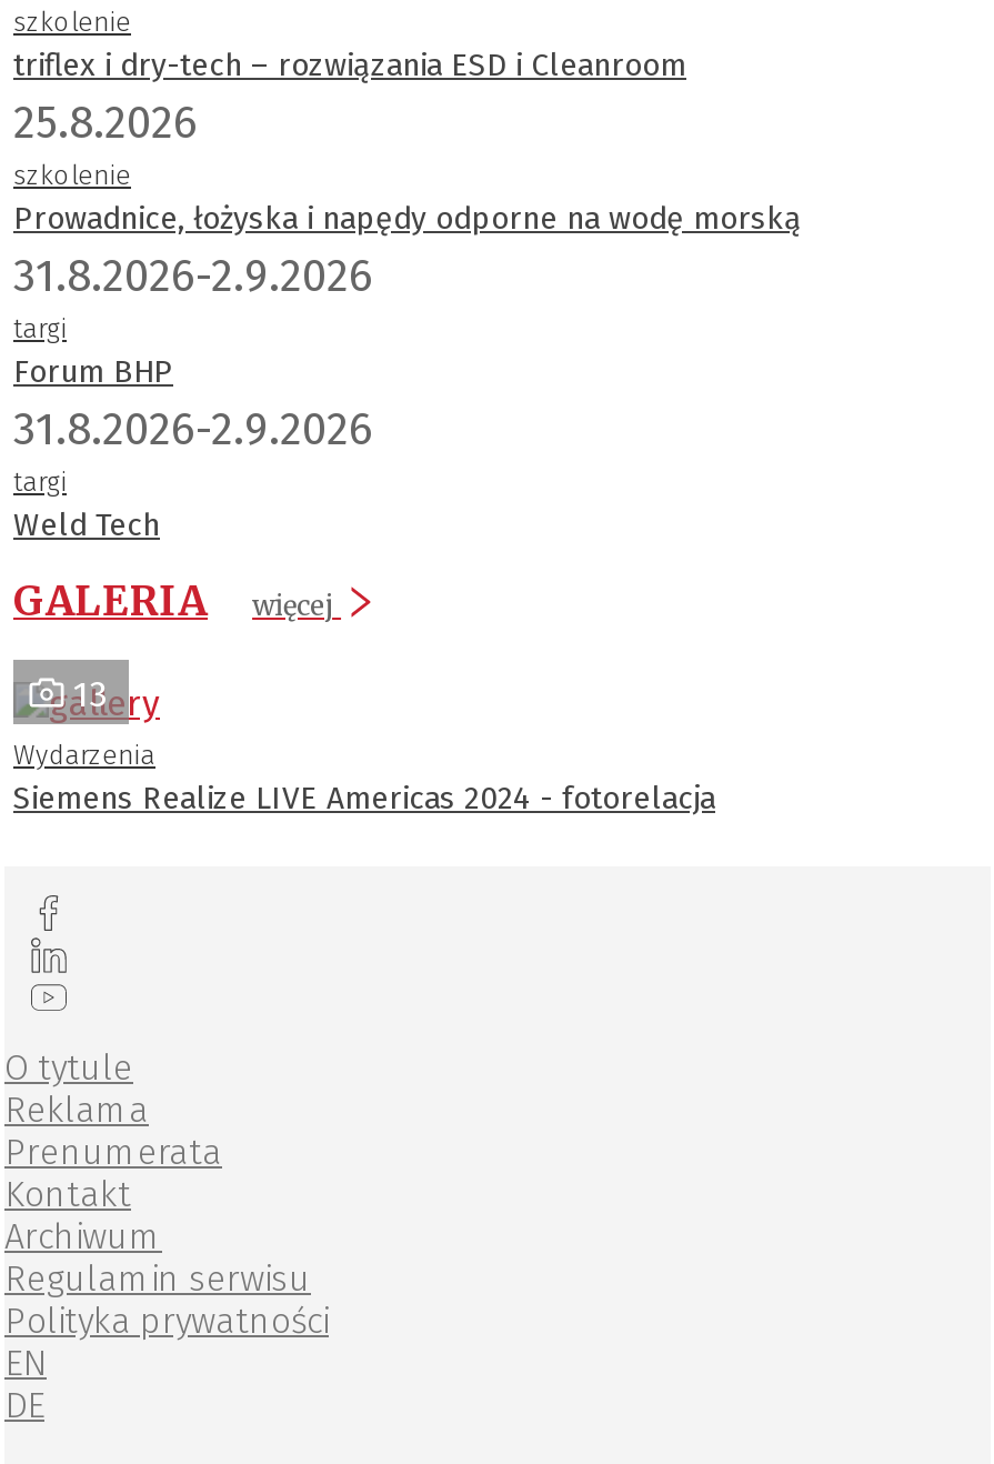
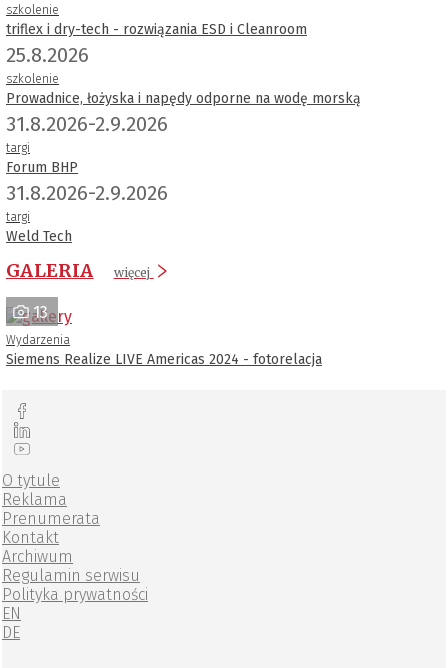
- triflex i dry-tech – rozwiązania ESD i Cleanroom
+ triflex i dry-tech - rozwiązania ESD i Cleanroom
